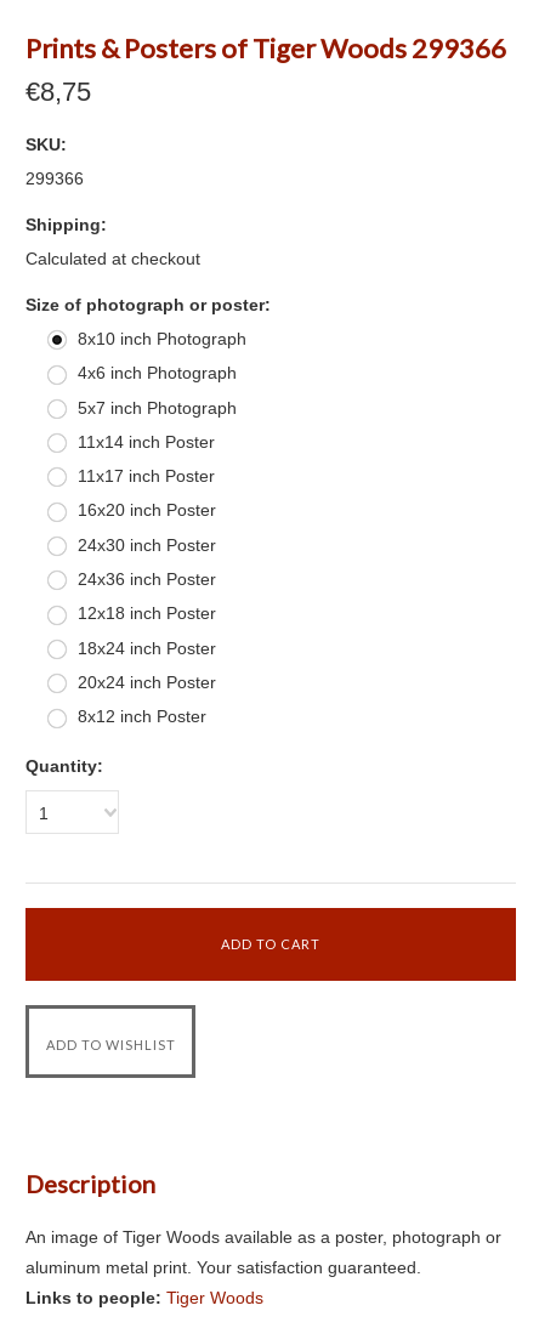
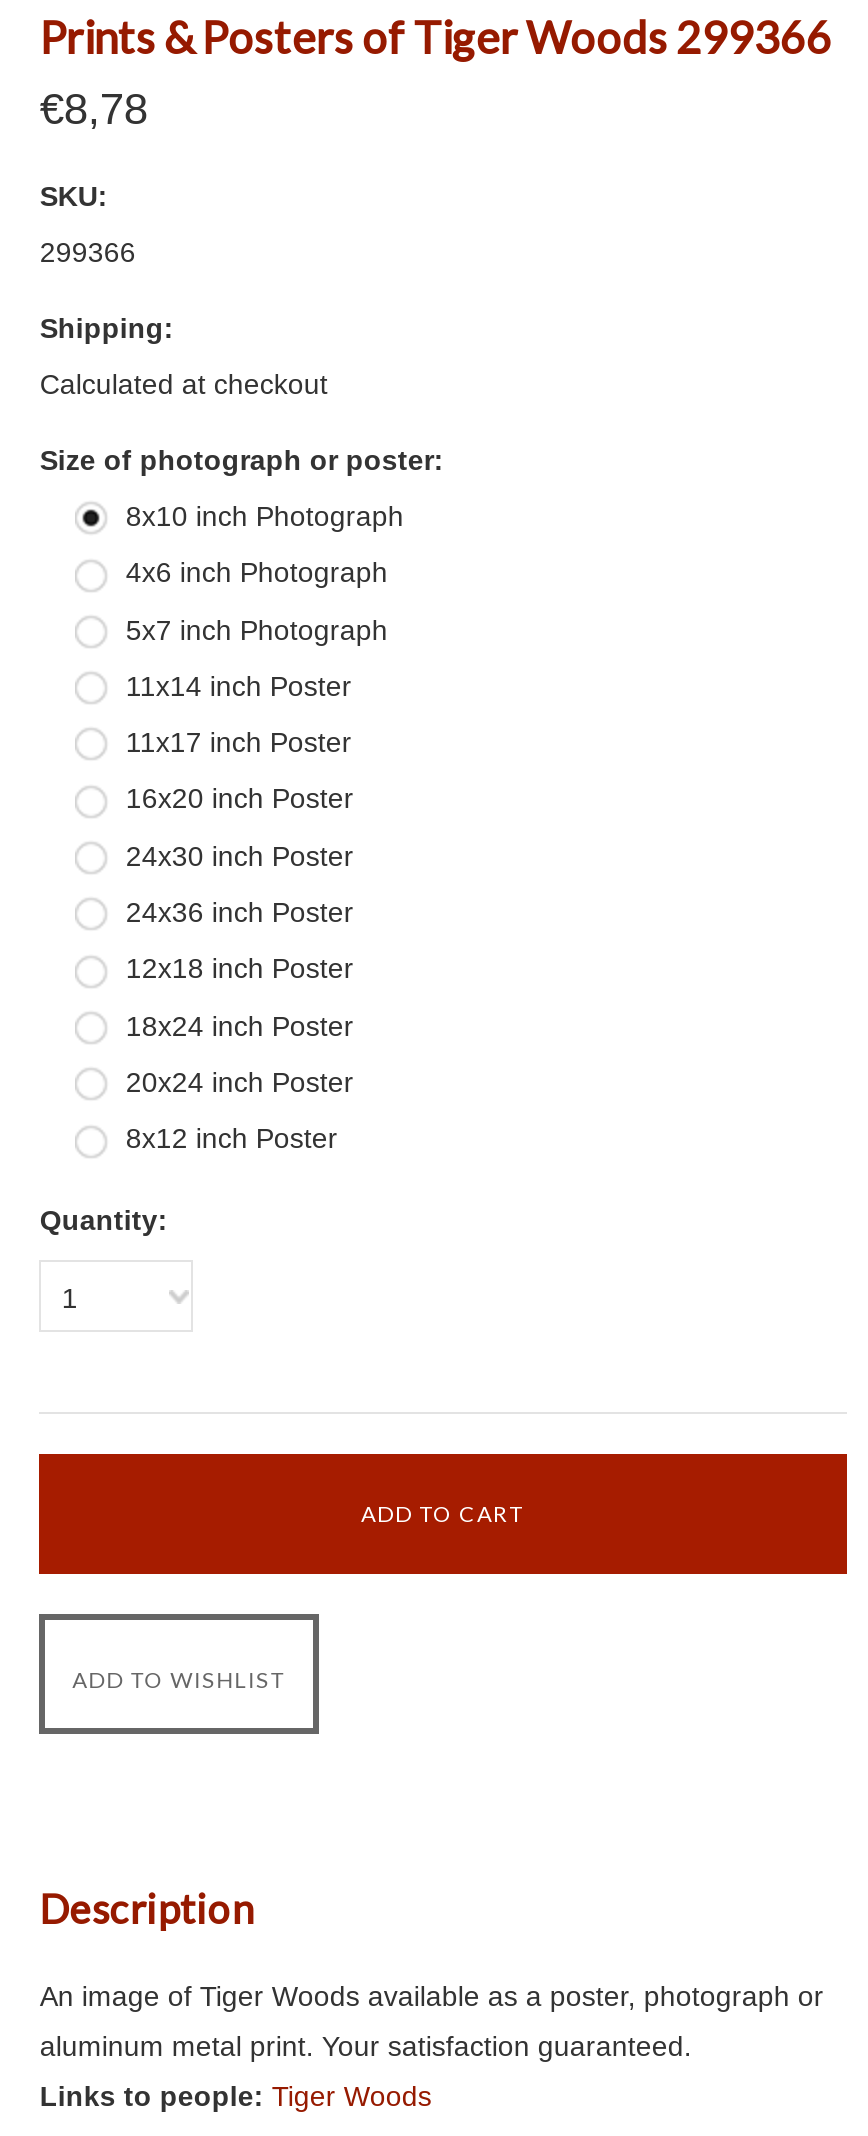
- €8,75
+ €8,78
